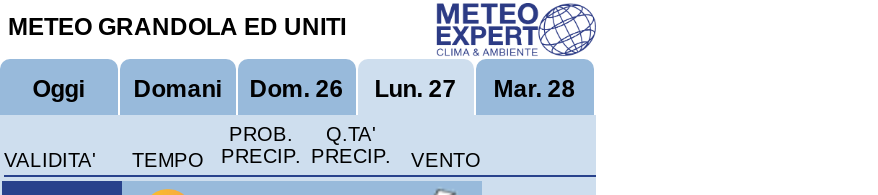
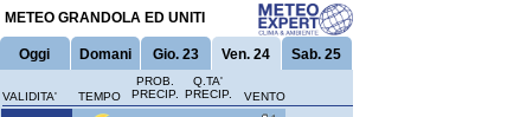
- Dom. 26
- Lun. 27
- Mar. 28
+ Gio. 23
+ Ven. 24
+ Sab. 25
